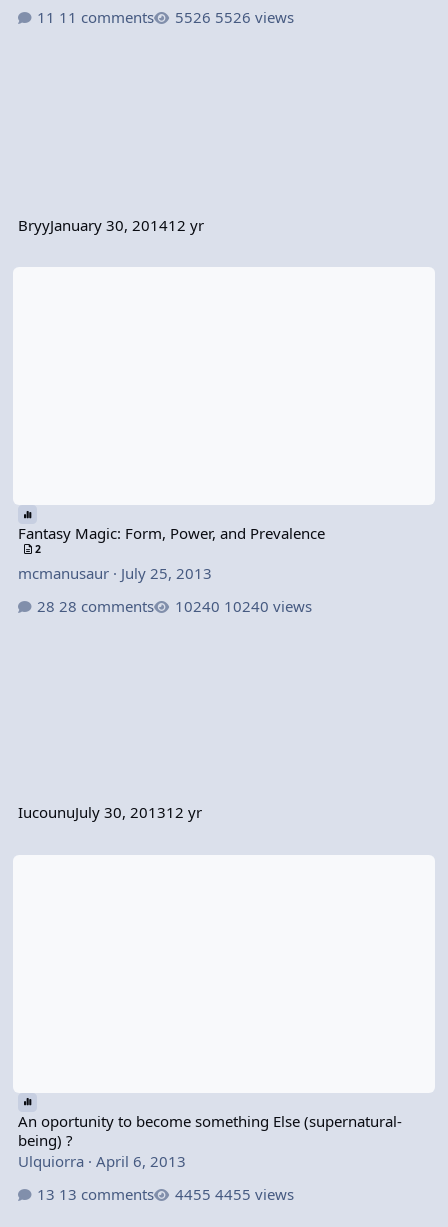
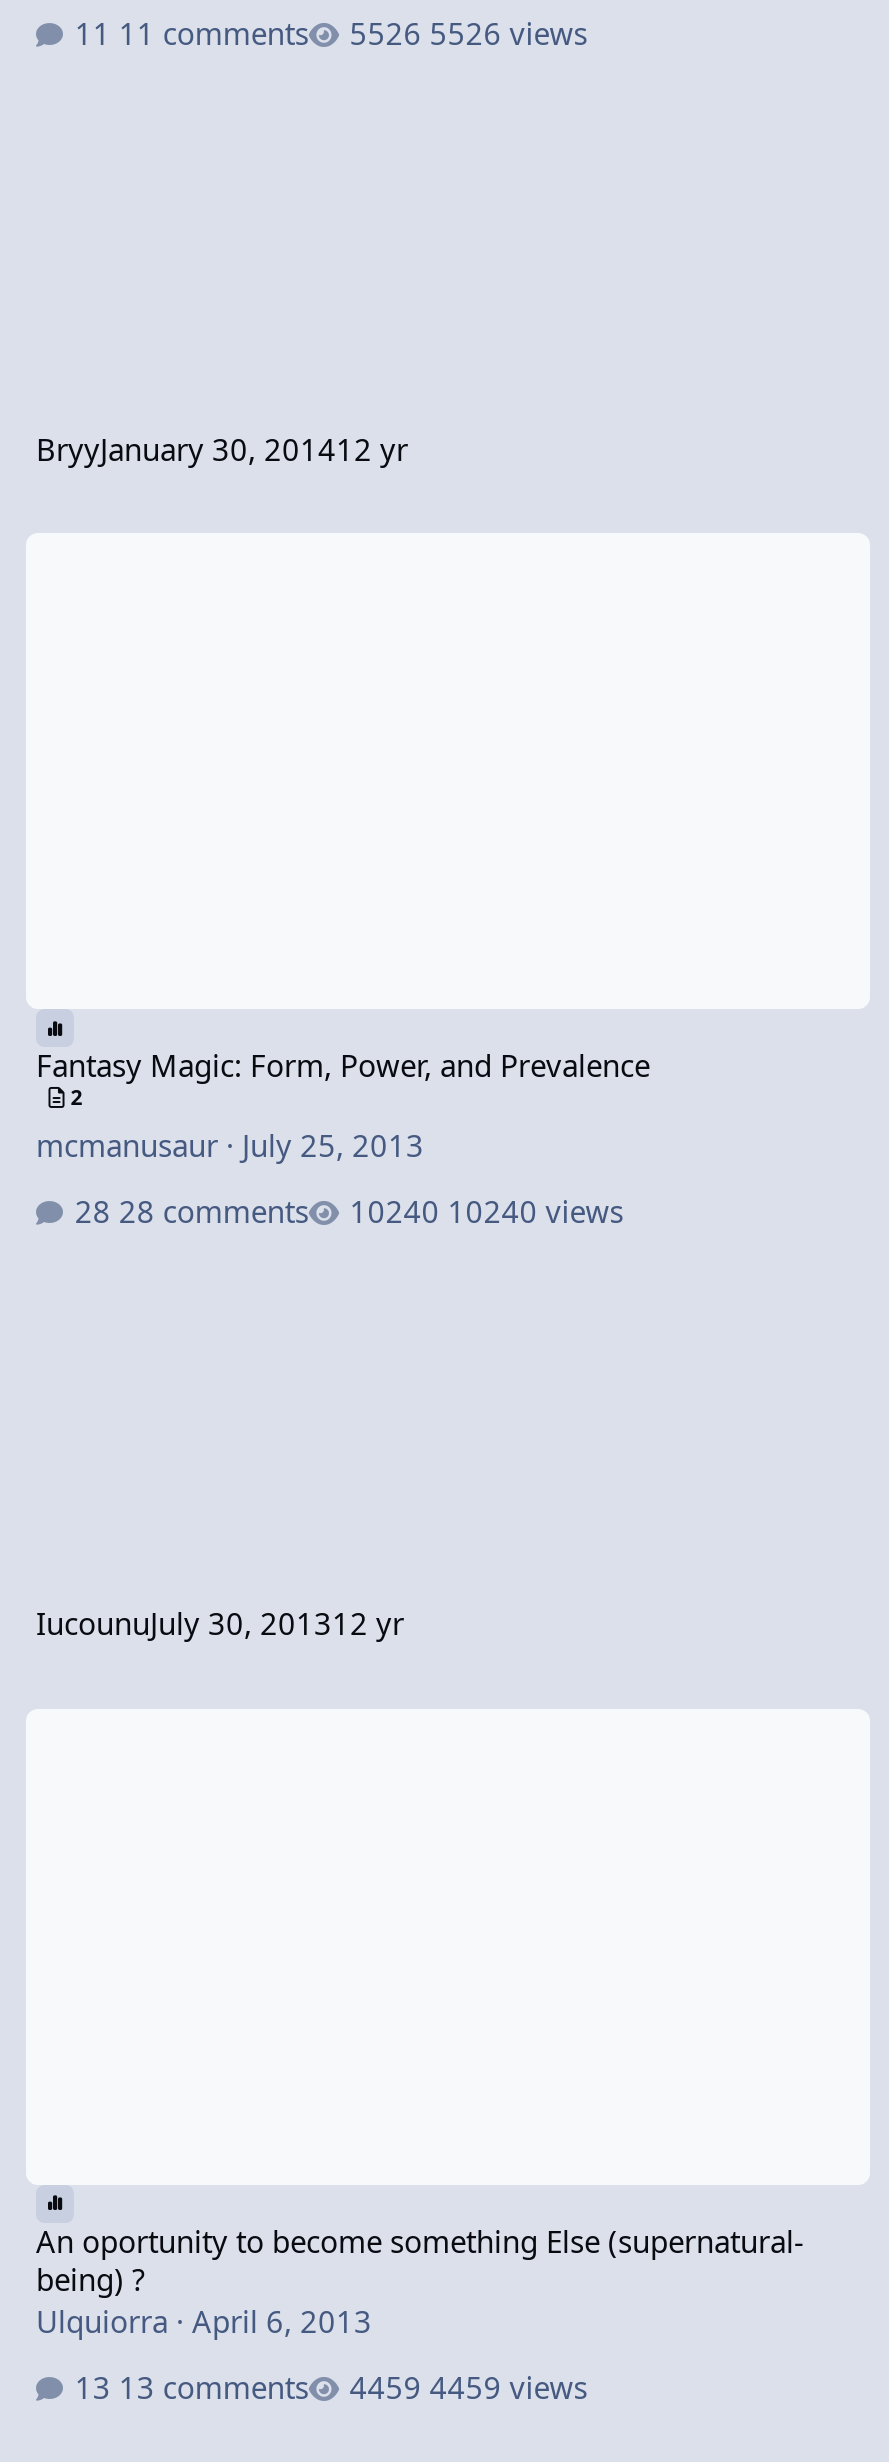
- 4455 views
+ 4459 views
